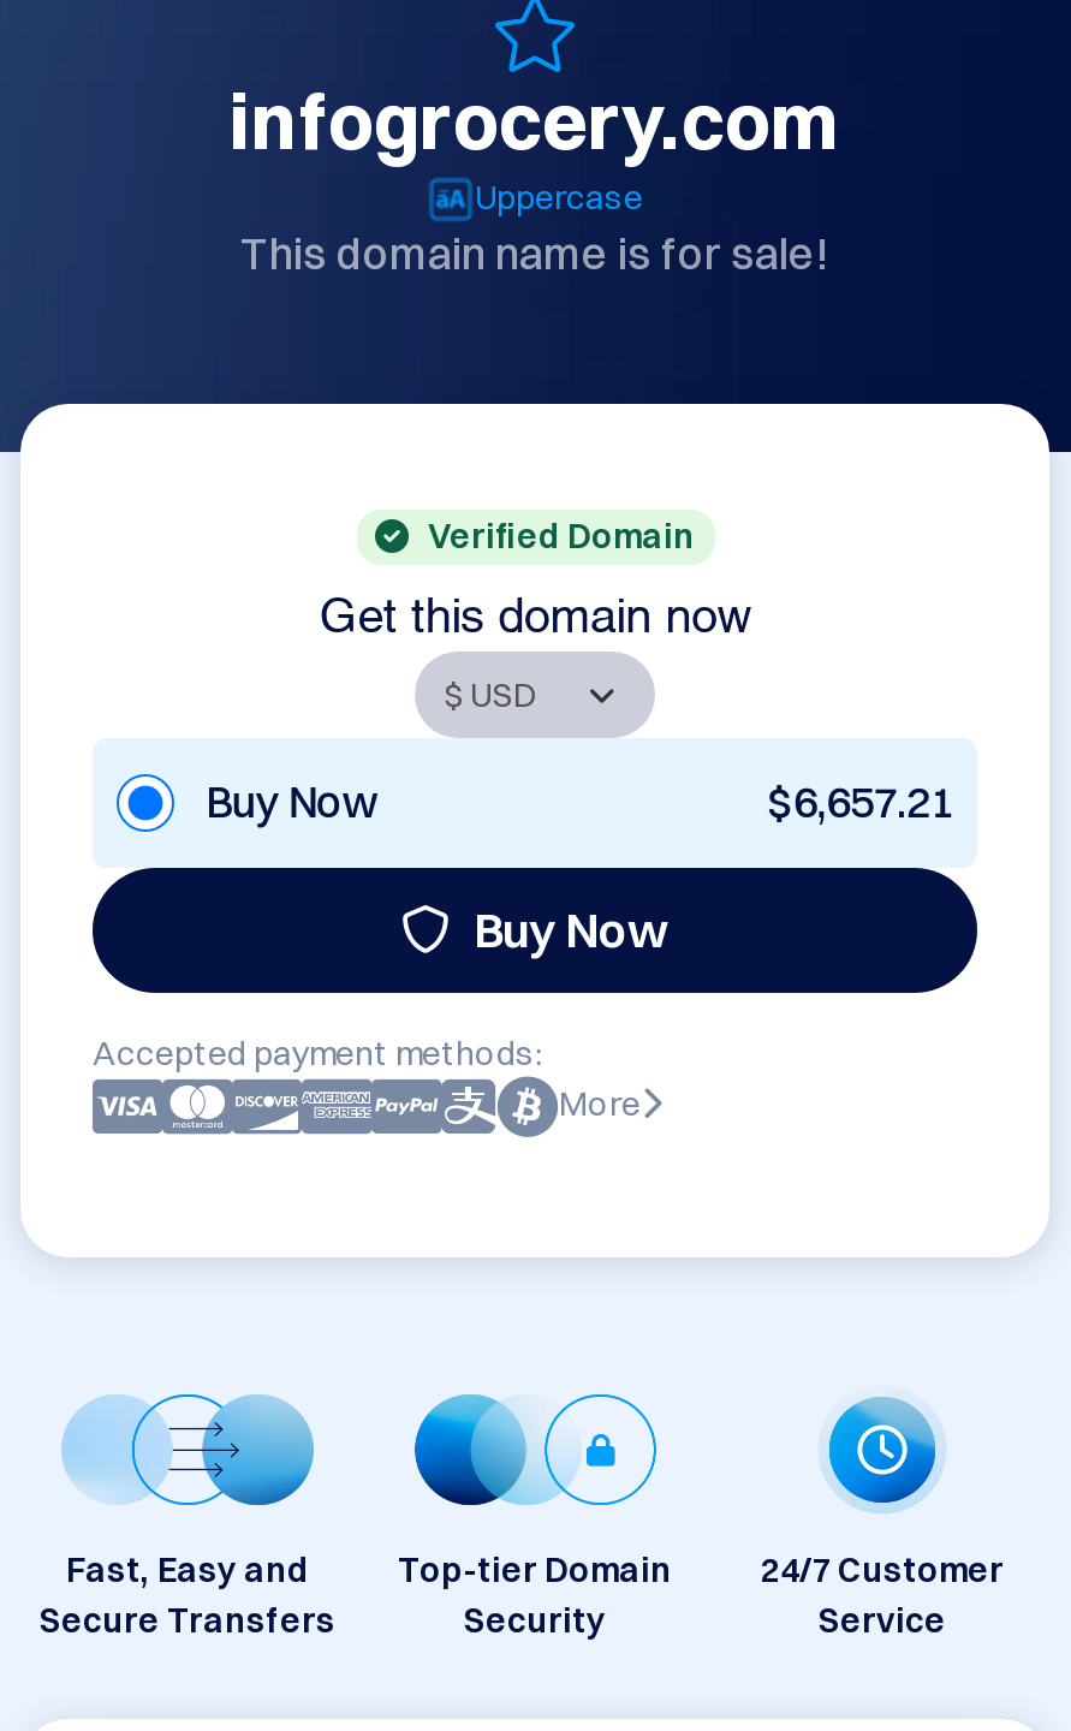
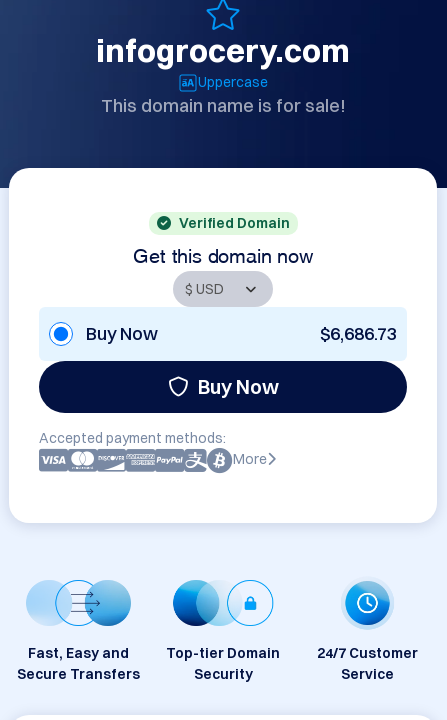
- $6,657.21
+ $6,686.73
